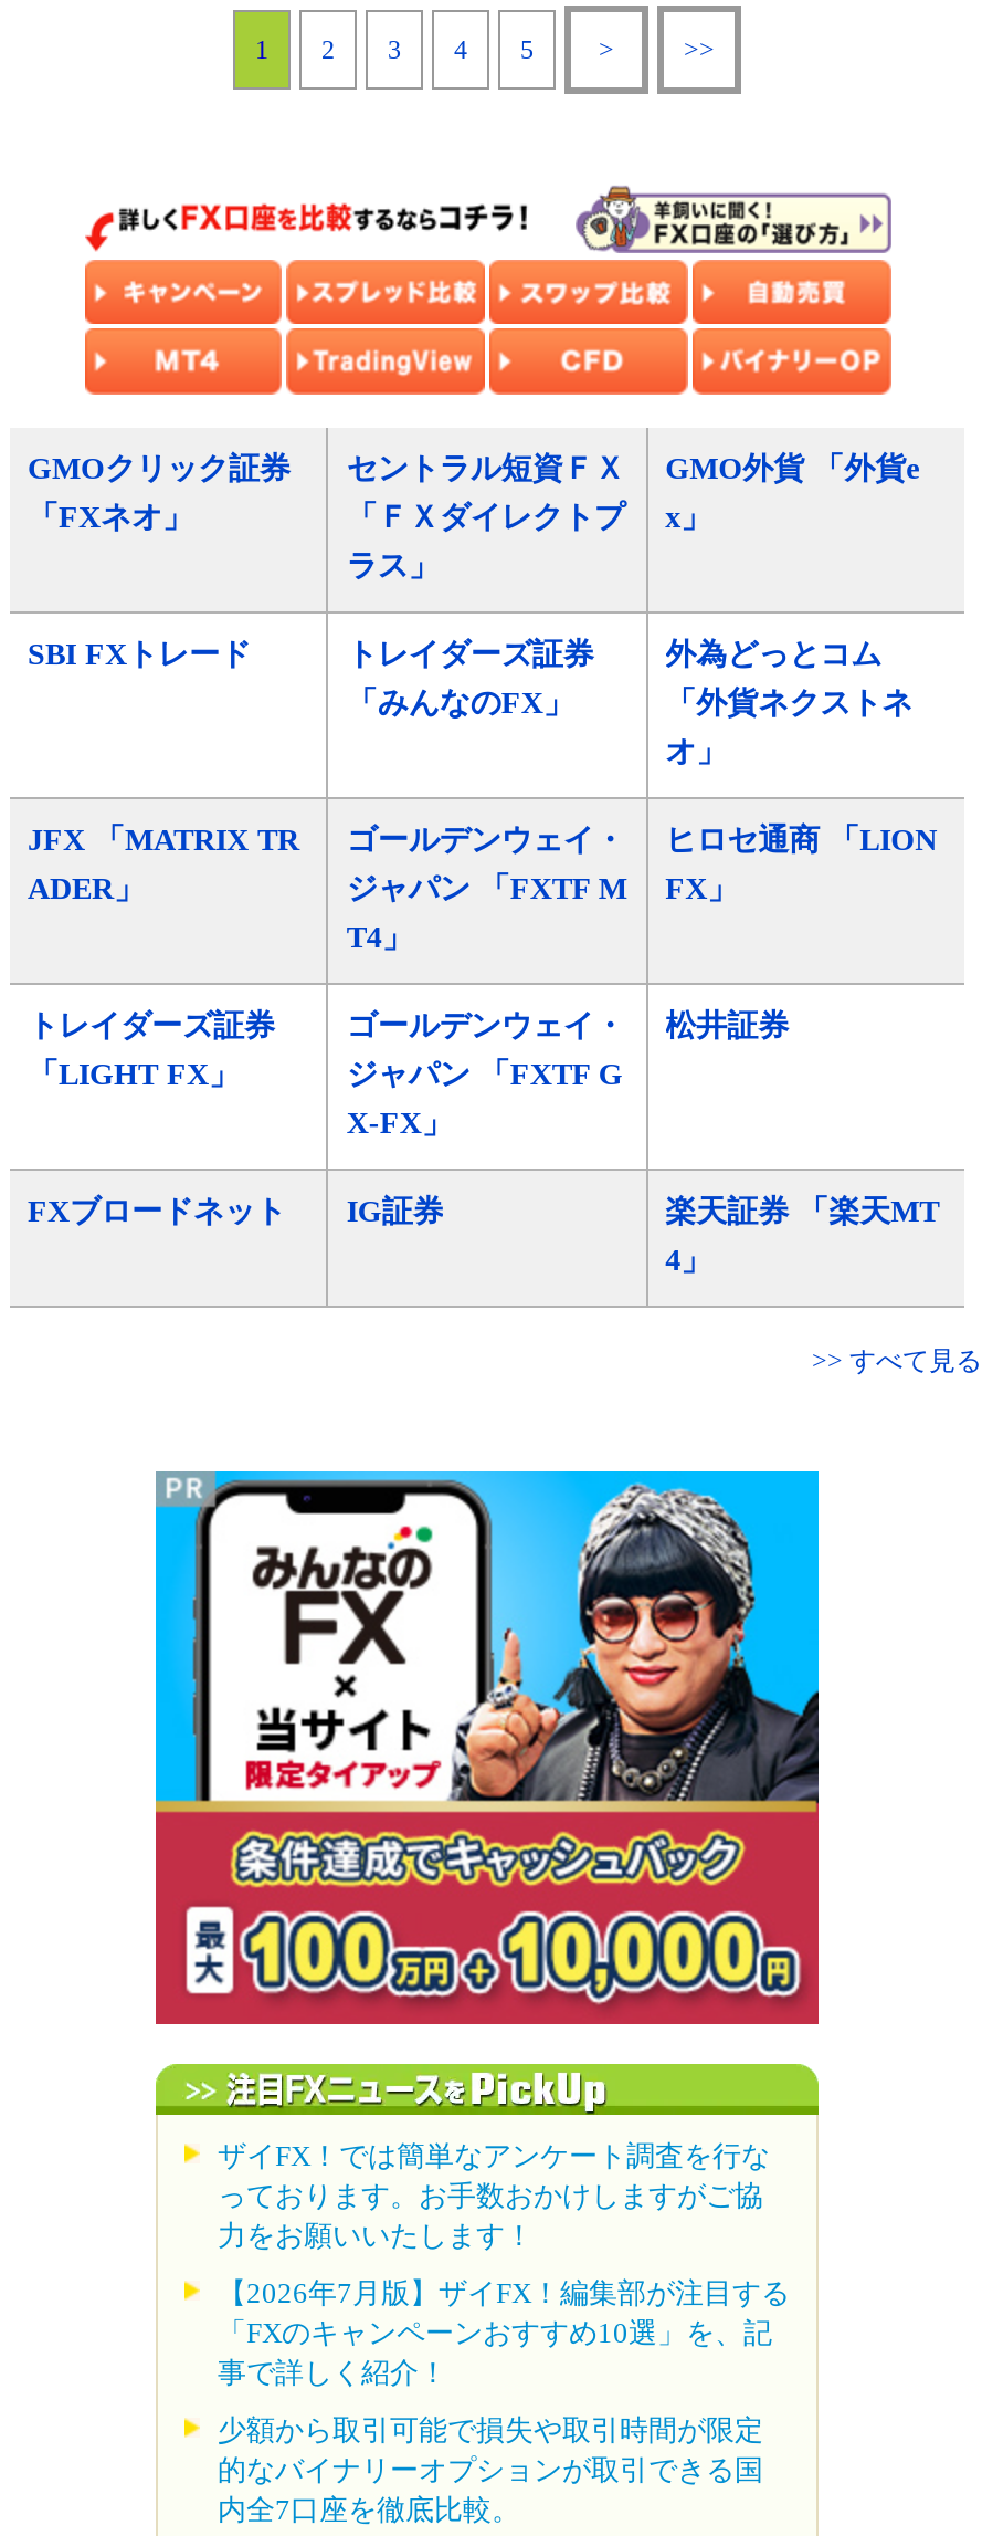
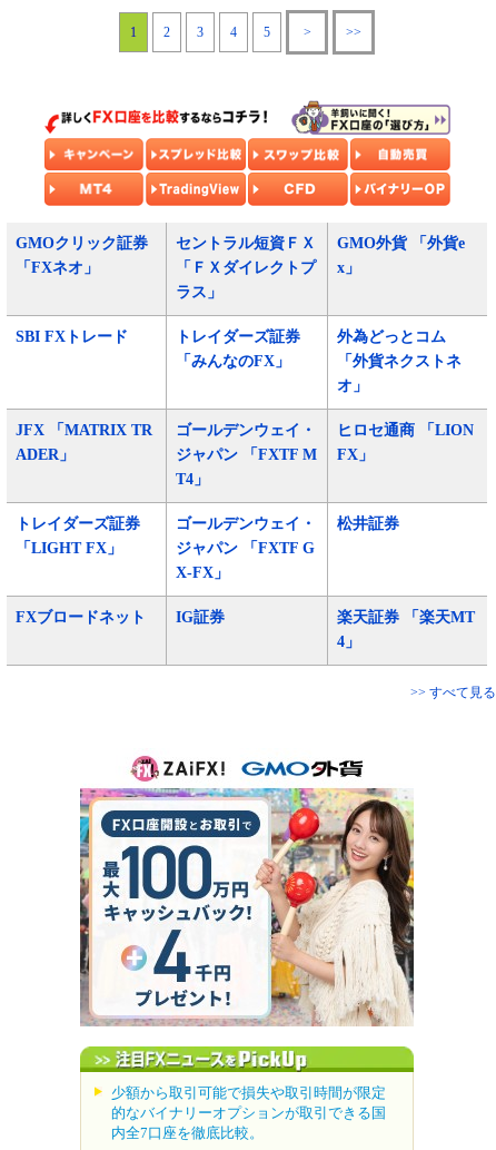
- [image]
+ [image]

- ザイFX！では簡単なアンケート調査を行な
- っております。お手数おかけしますがご協
- 力をお願いいたします！
- 【2026年7月版】ザイFX！編集部が注目する
- 「FXのキャンペーンおすすめ10選」を、記
- 事で詳しく紹介！
